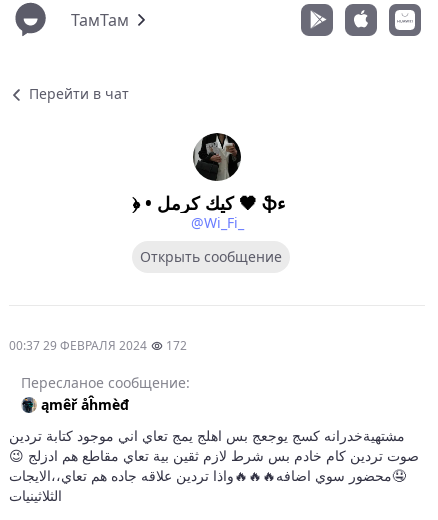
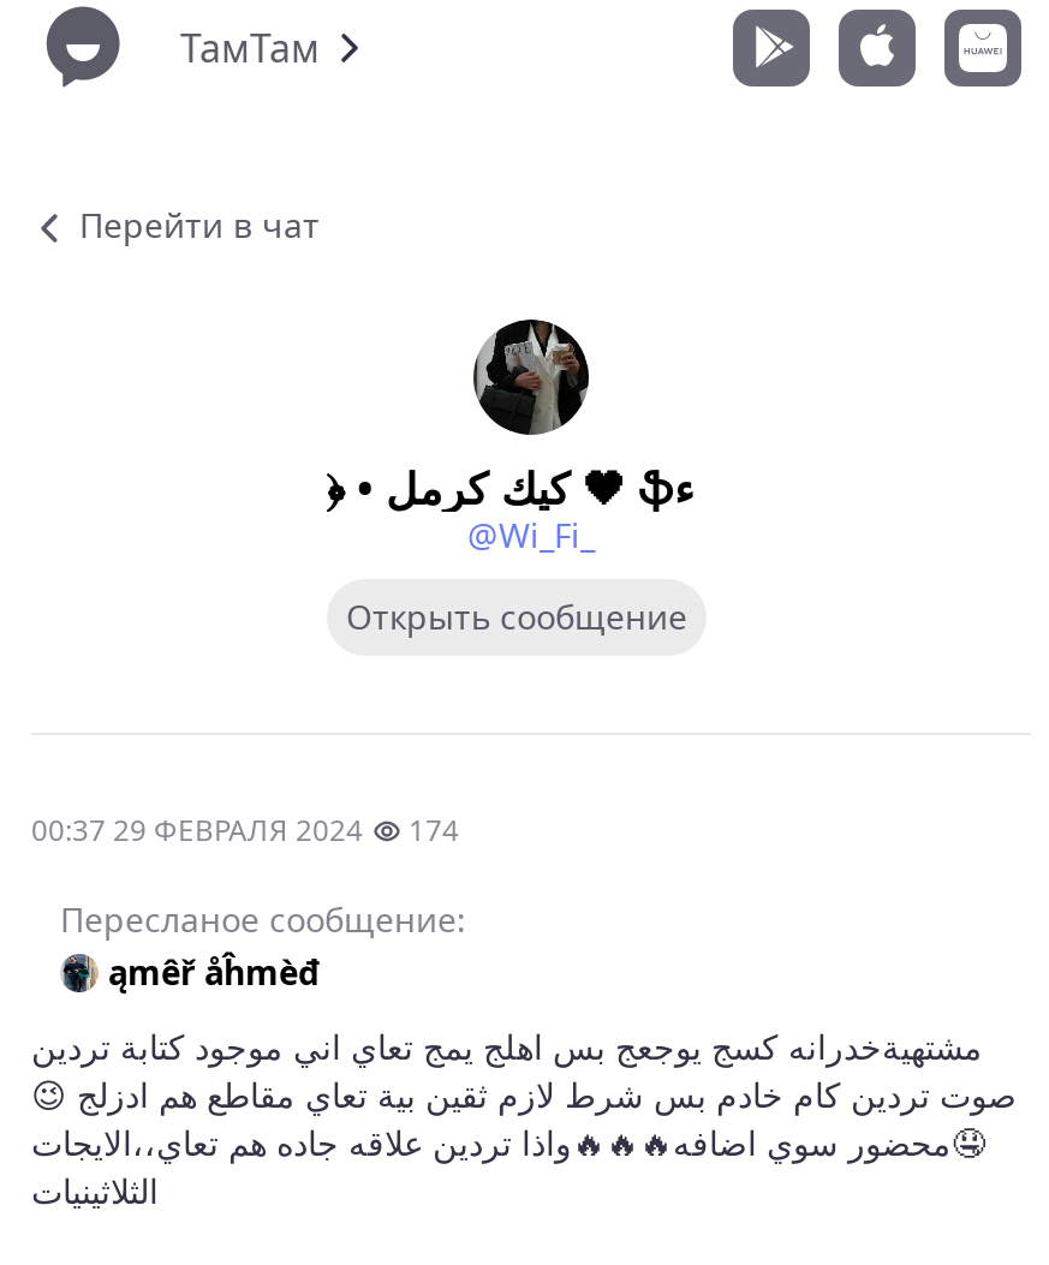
- 00:37 29 ФЕВРАЛЯ 2024 172
+ 00:37 29 ФЕВРАЛЯ 2024 174
